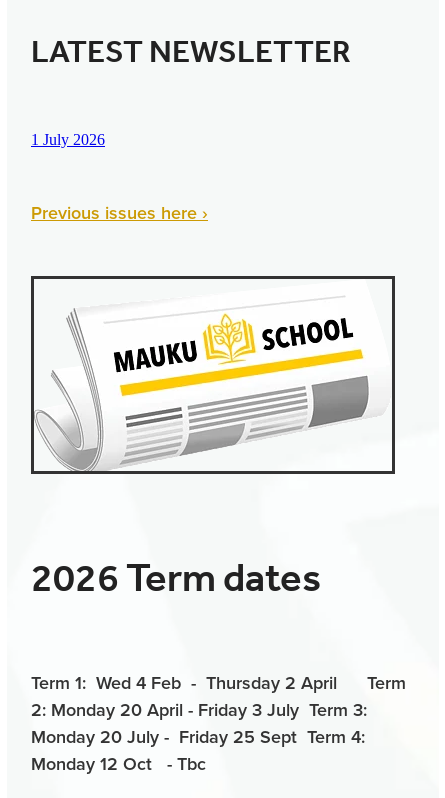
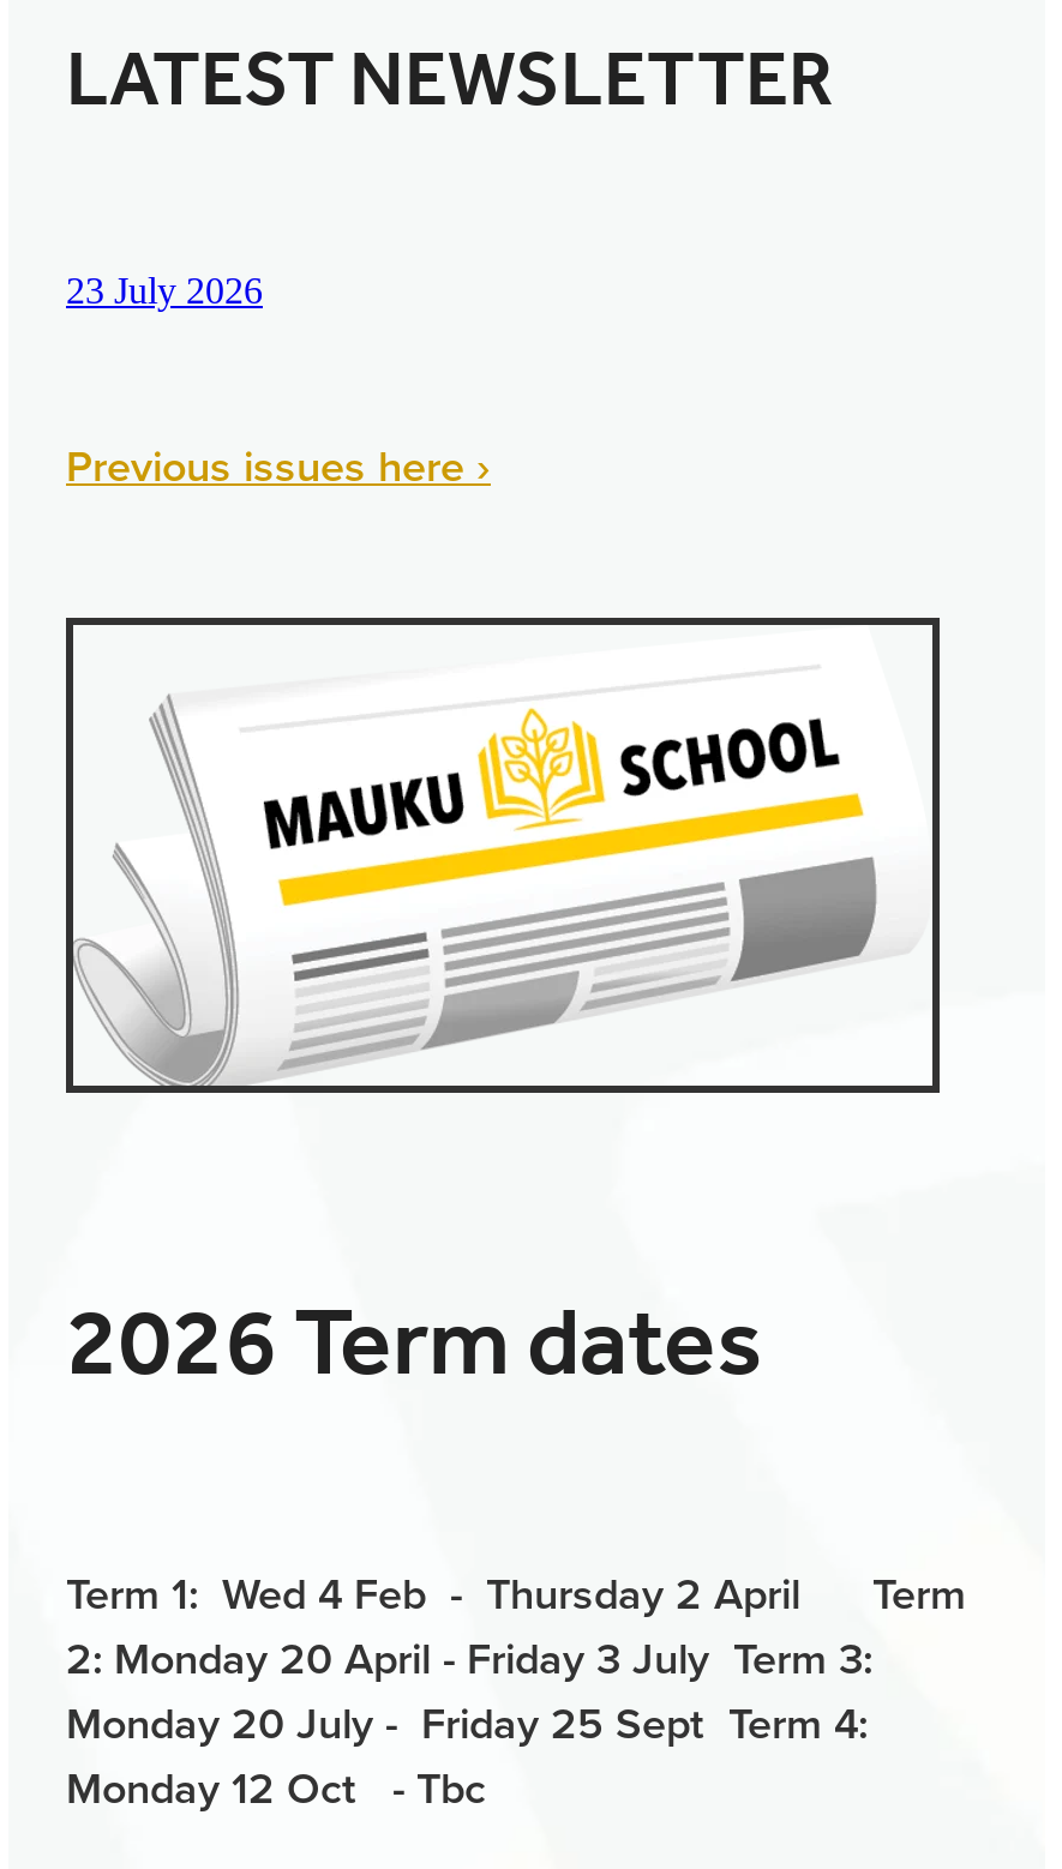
- 1 July 2026
+ 23 July 2026
